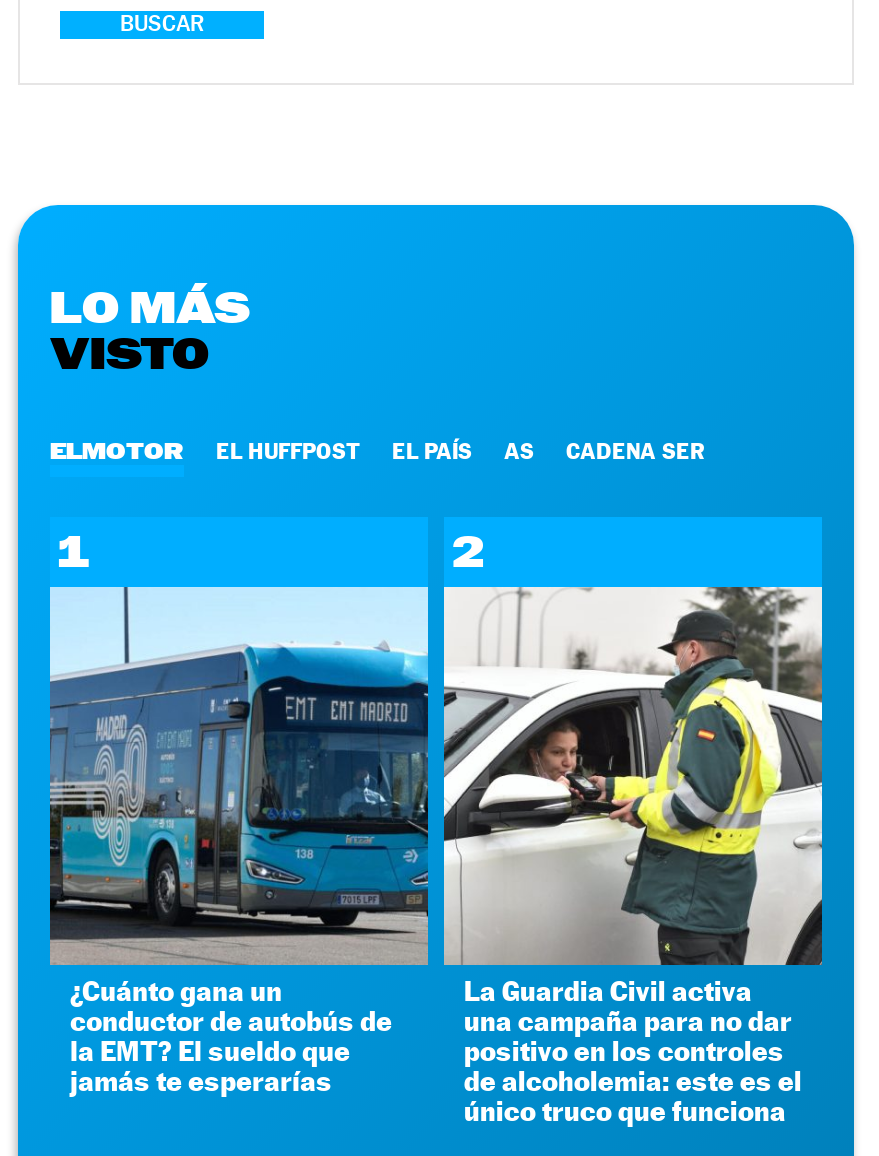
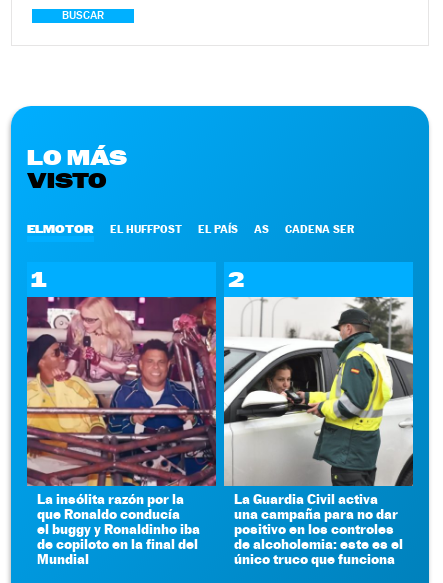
- [image]
- ¿Cuánto gana un
- conductor de autobús de
- la EMT? El sueldo que
- jamás te esperarías
+ [image]
+ La insólita razón por la
+ que Ronaldo conducía
+ el buggy y Ronaldinho iba
+ de copiloto en la final del
+ Mundial
